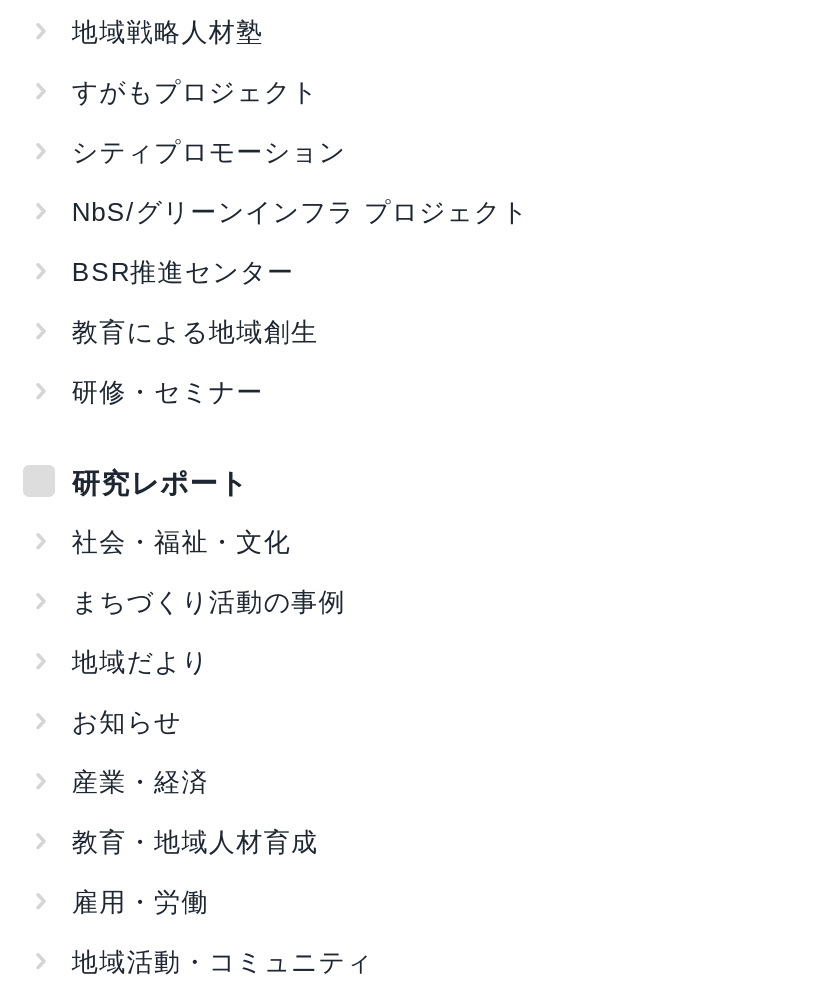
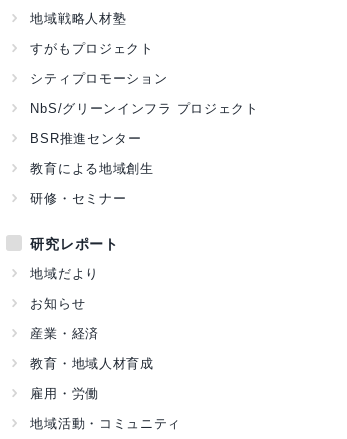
- 社会・福祉・文化
- まちづくり活動の事例
